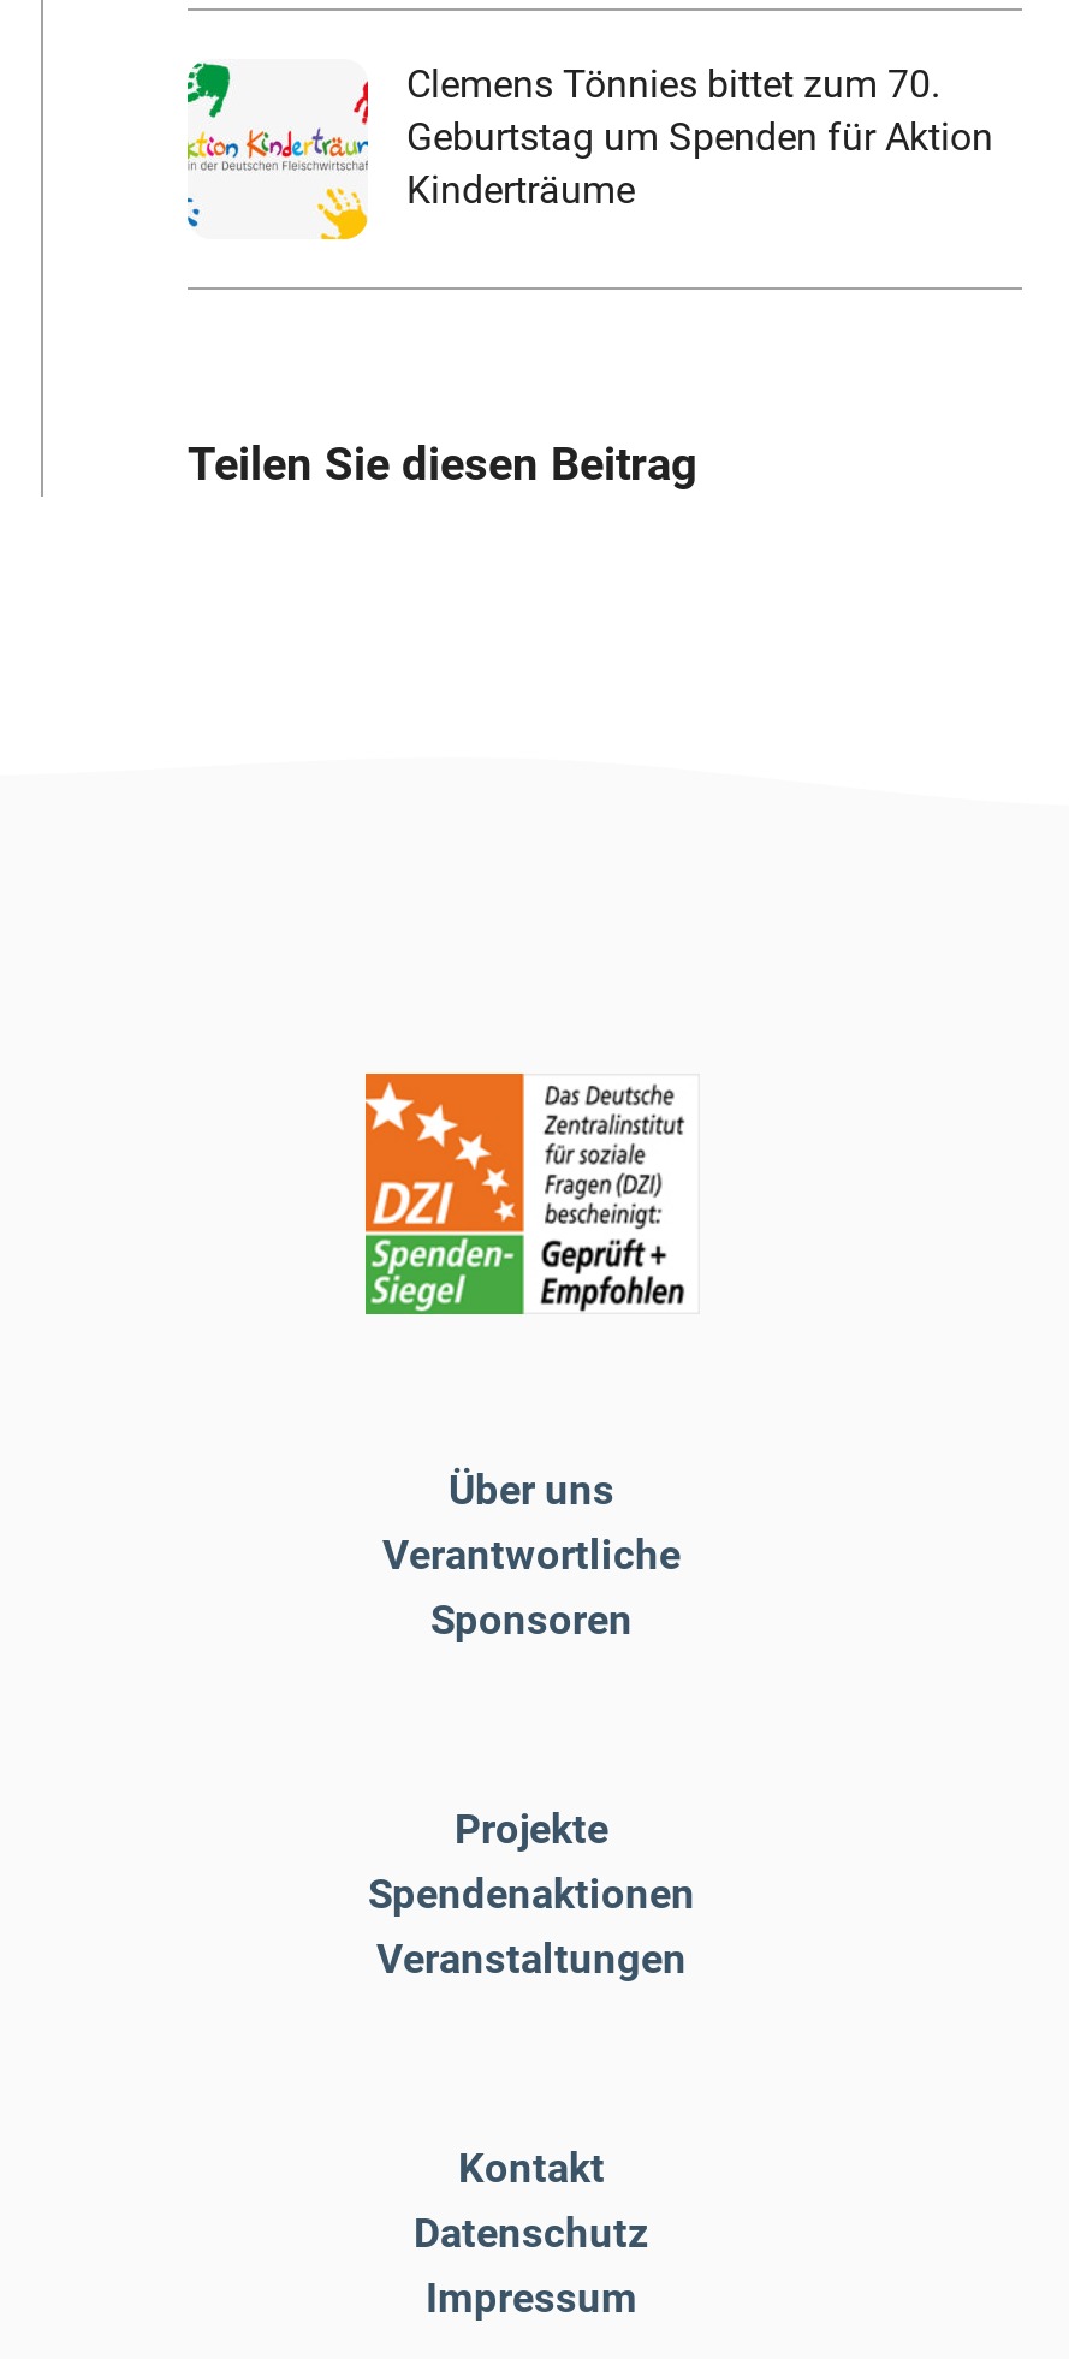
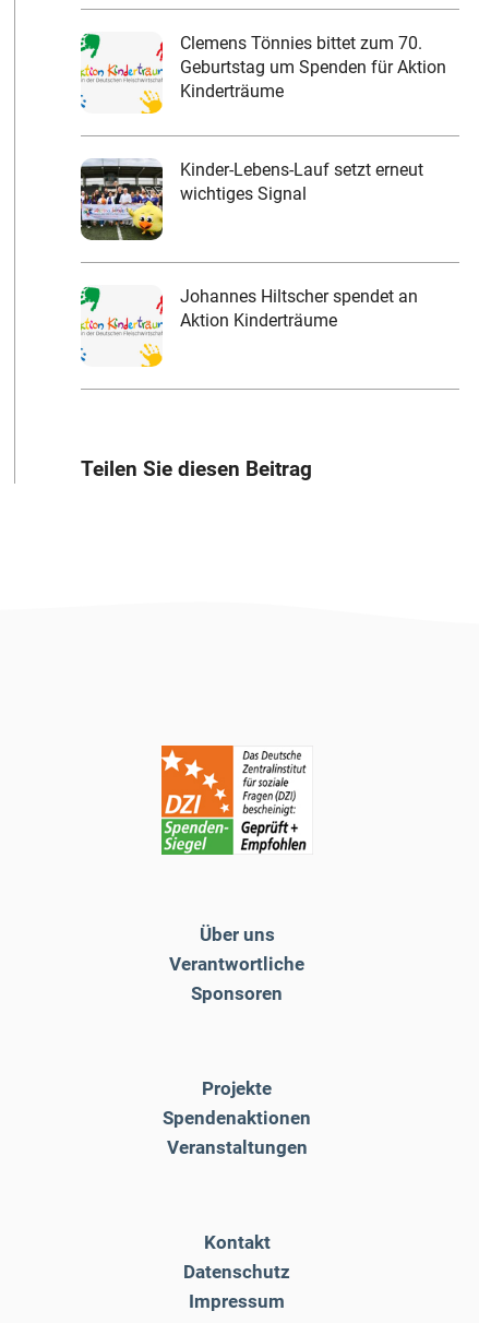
+ [image]
+ Kinder-Lebens-Lauf setzt erneut
+ wichtiges Signal

+ Johannes Hiltscher spendet an
+ Aktion Kinderträume
